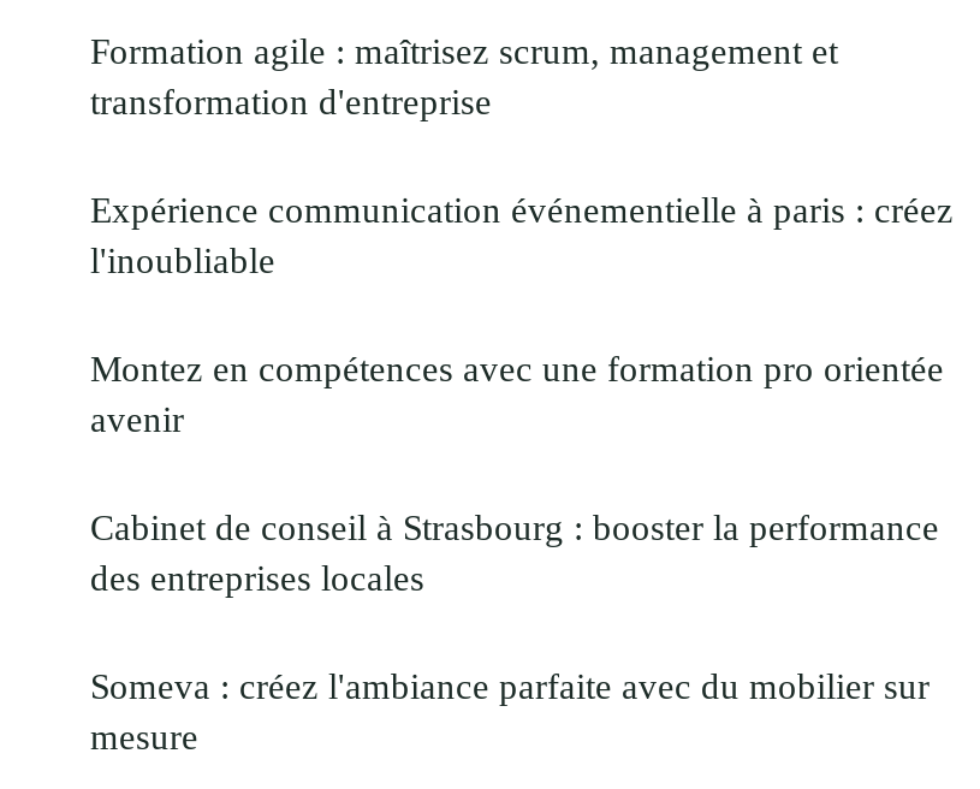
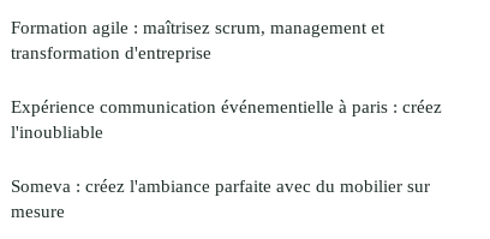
- Montez en compétences avec une formation pro orientée
- avenir
- Cabinet de conseil à Strasbourg : booster la performance
- des entreprises locales
